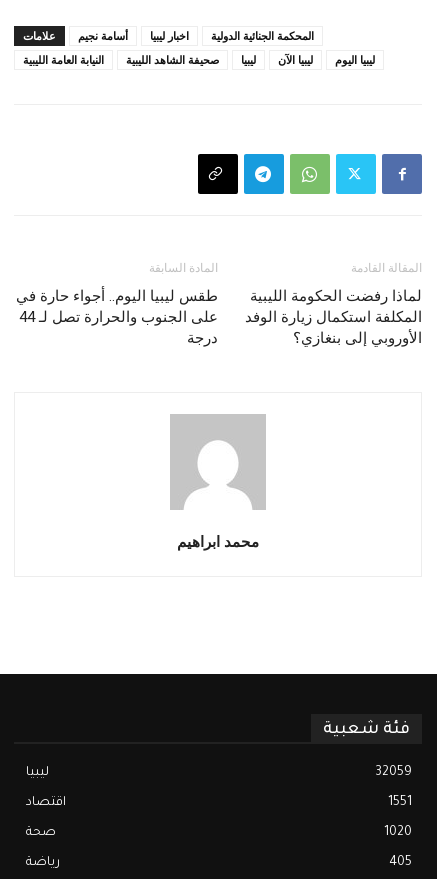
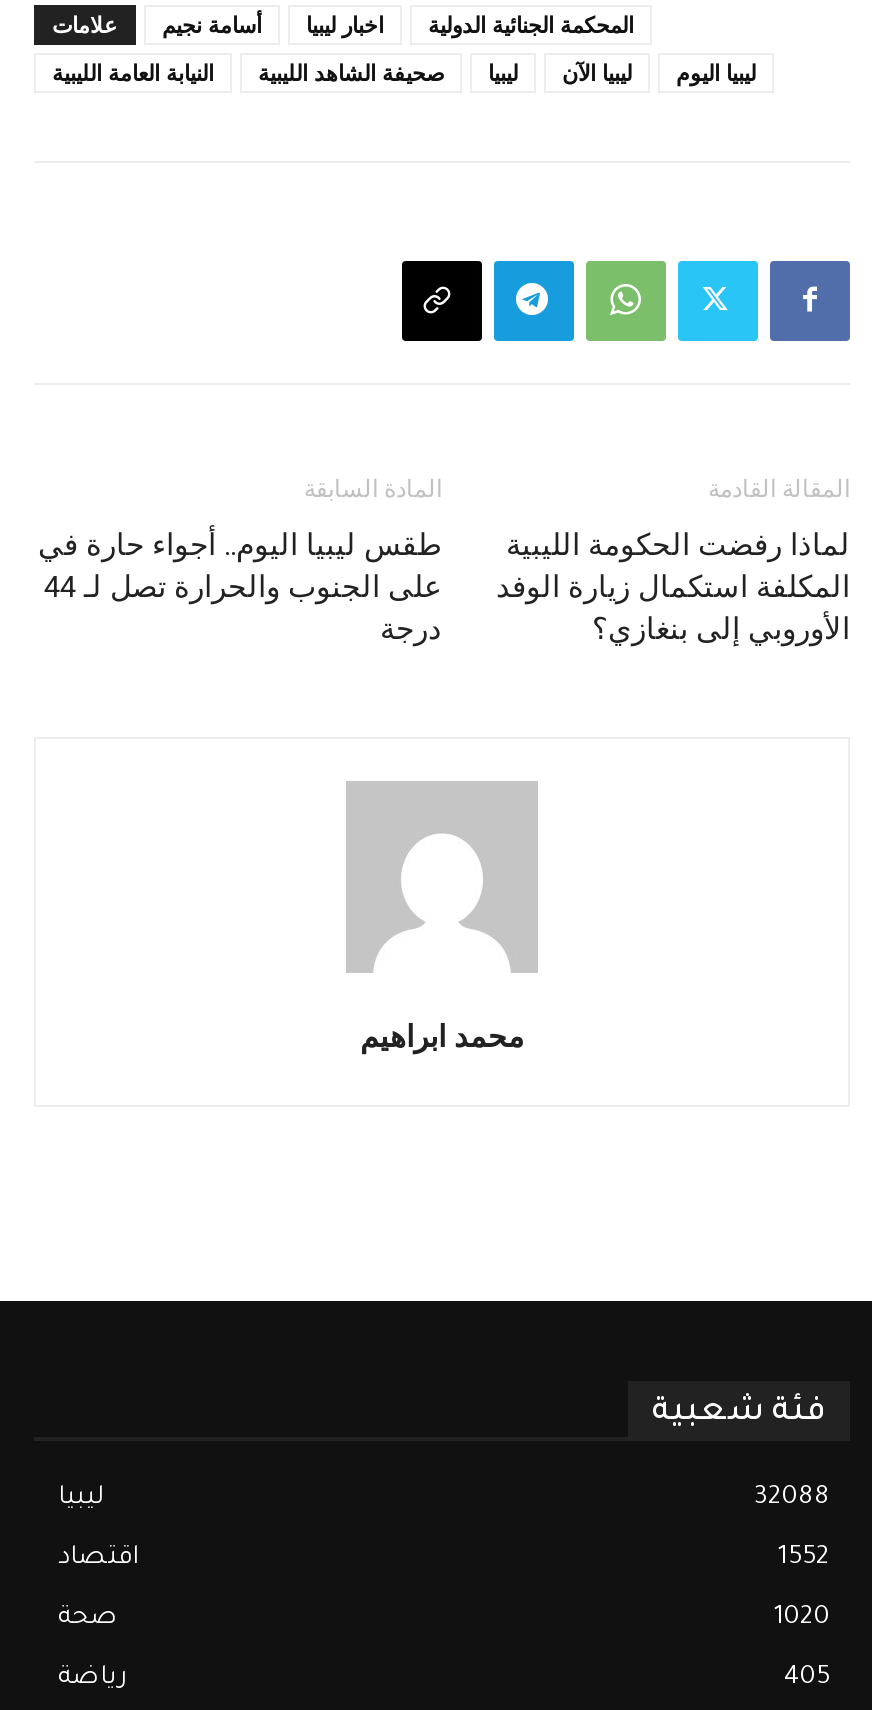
- 32059
+ 32088

- 1551
+ 1552
